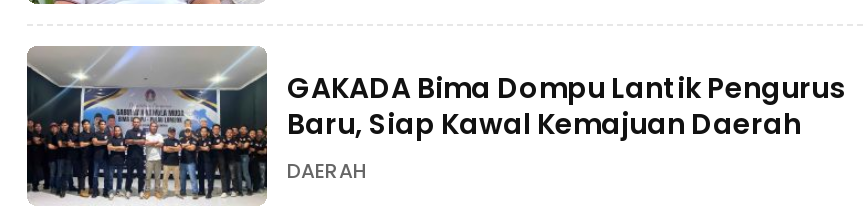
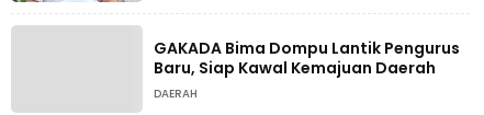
- [image]
